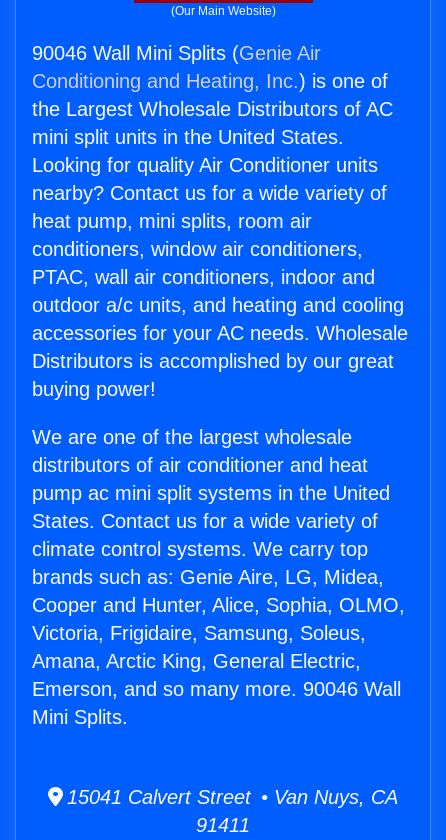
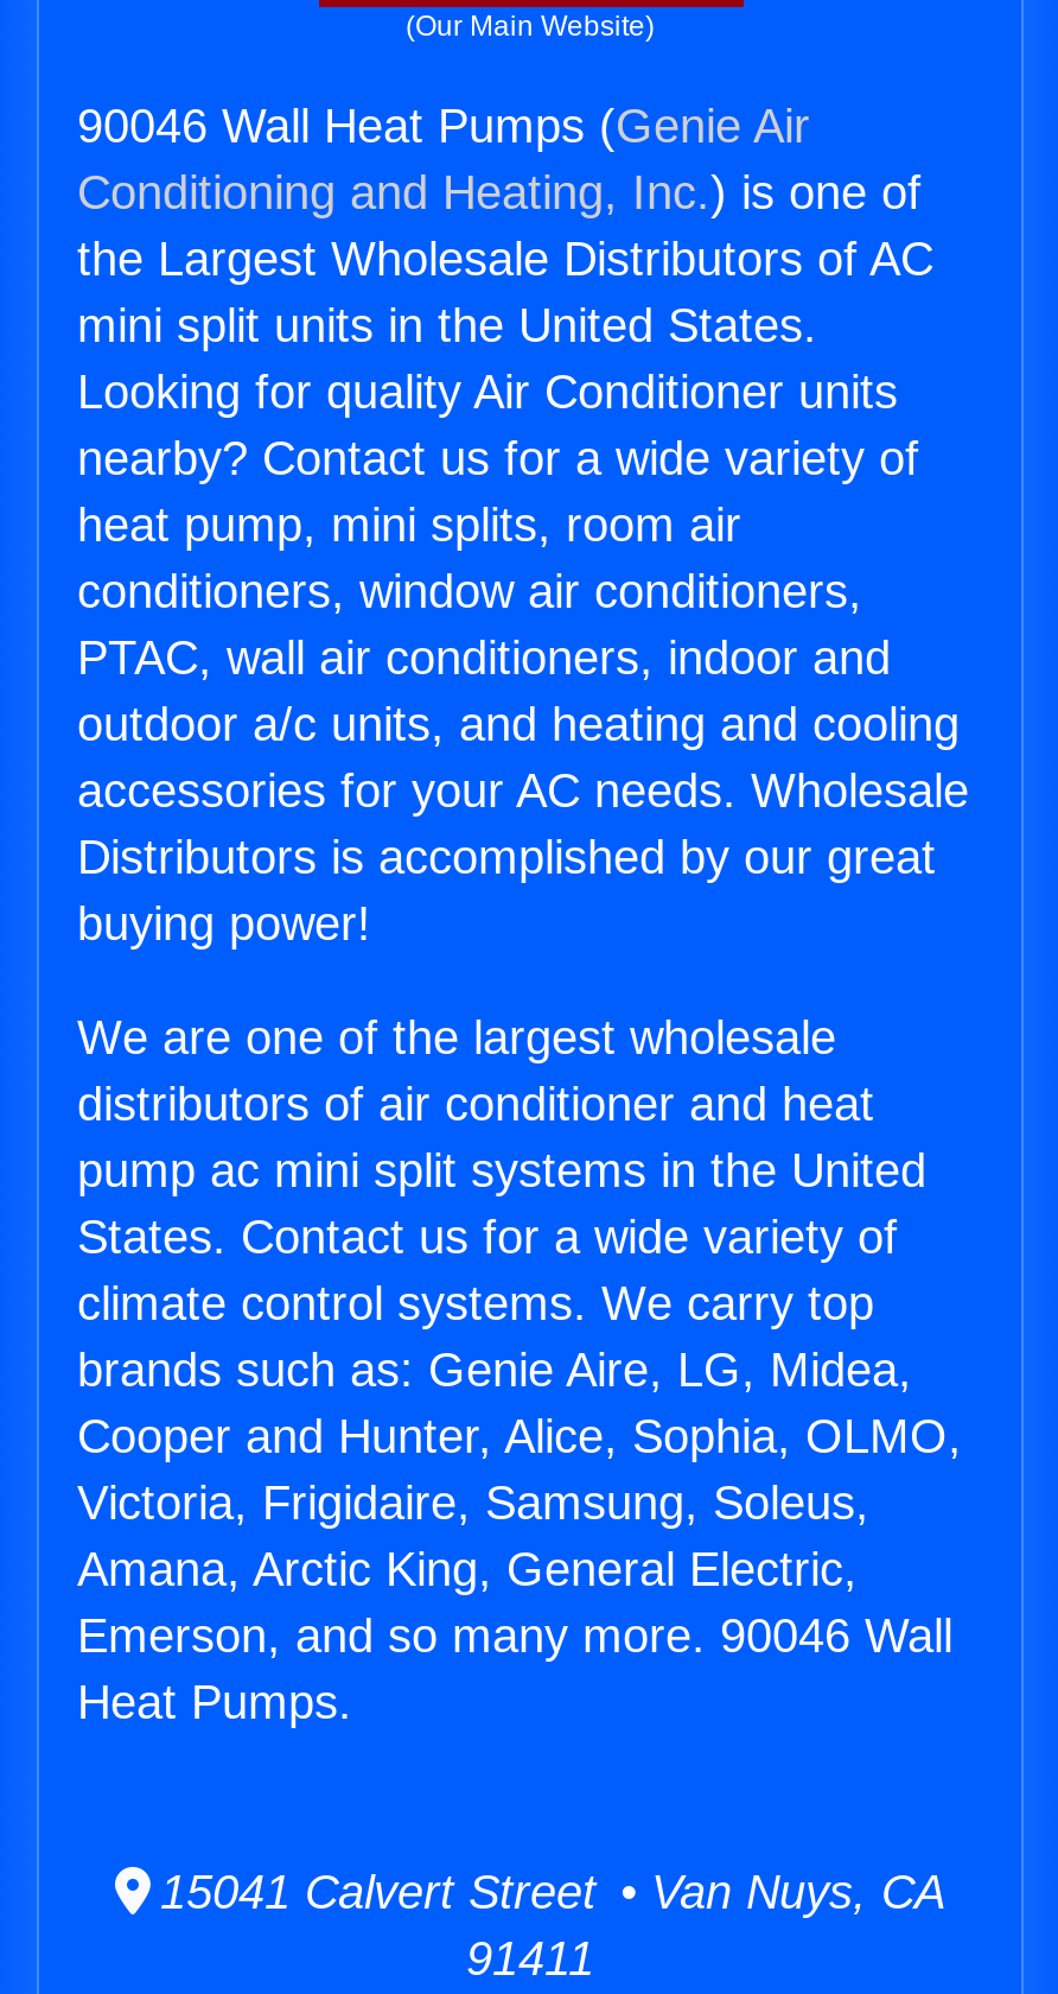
- 90046 Wall Mini Splits (Genie Air
+ 90046 Wall Heat Pumps (Genie Air

- Mini Splits.
+ Heat Pumps.
